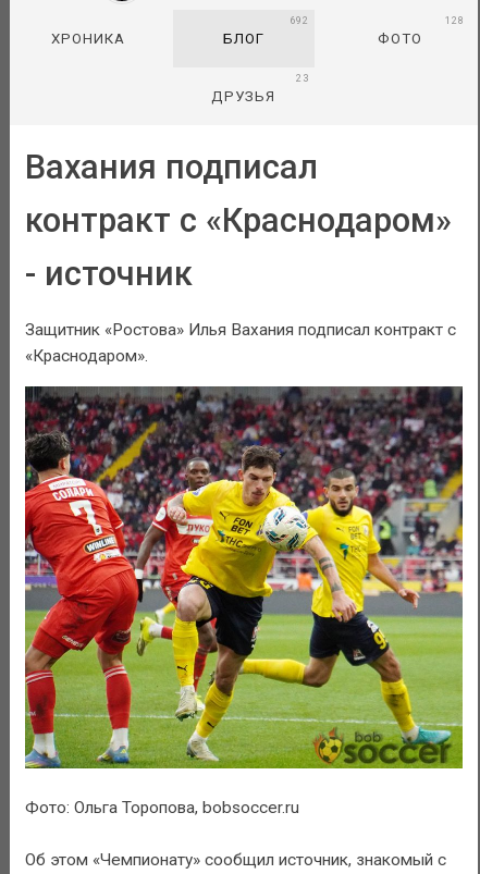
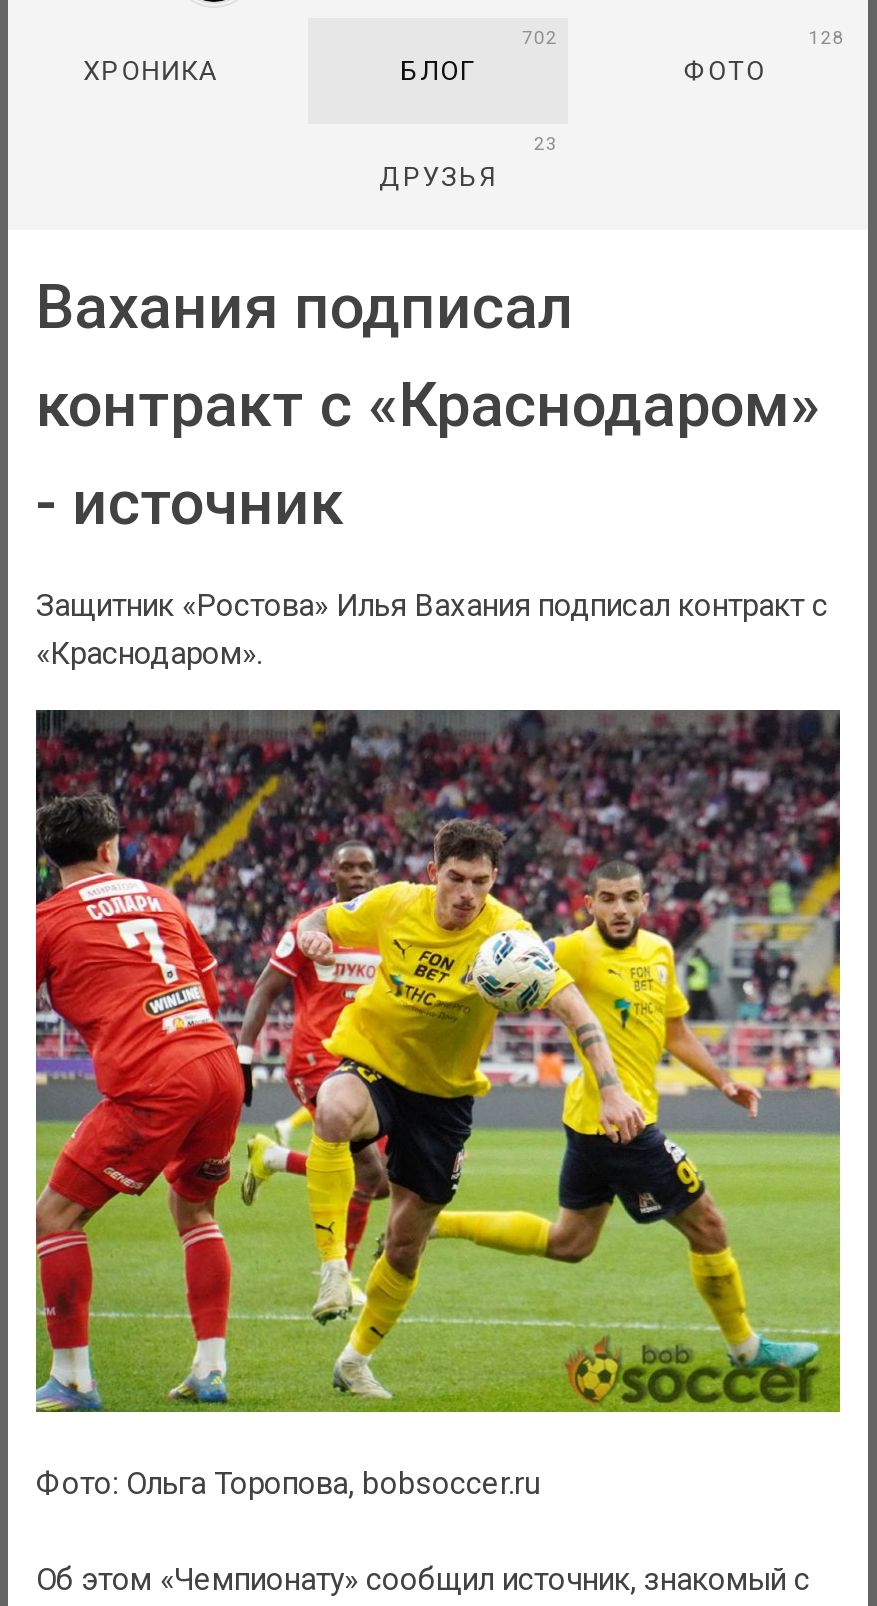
- 692
+ 702
